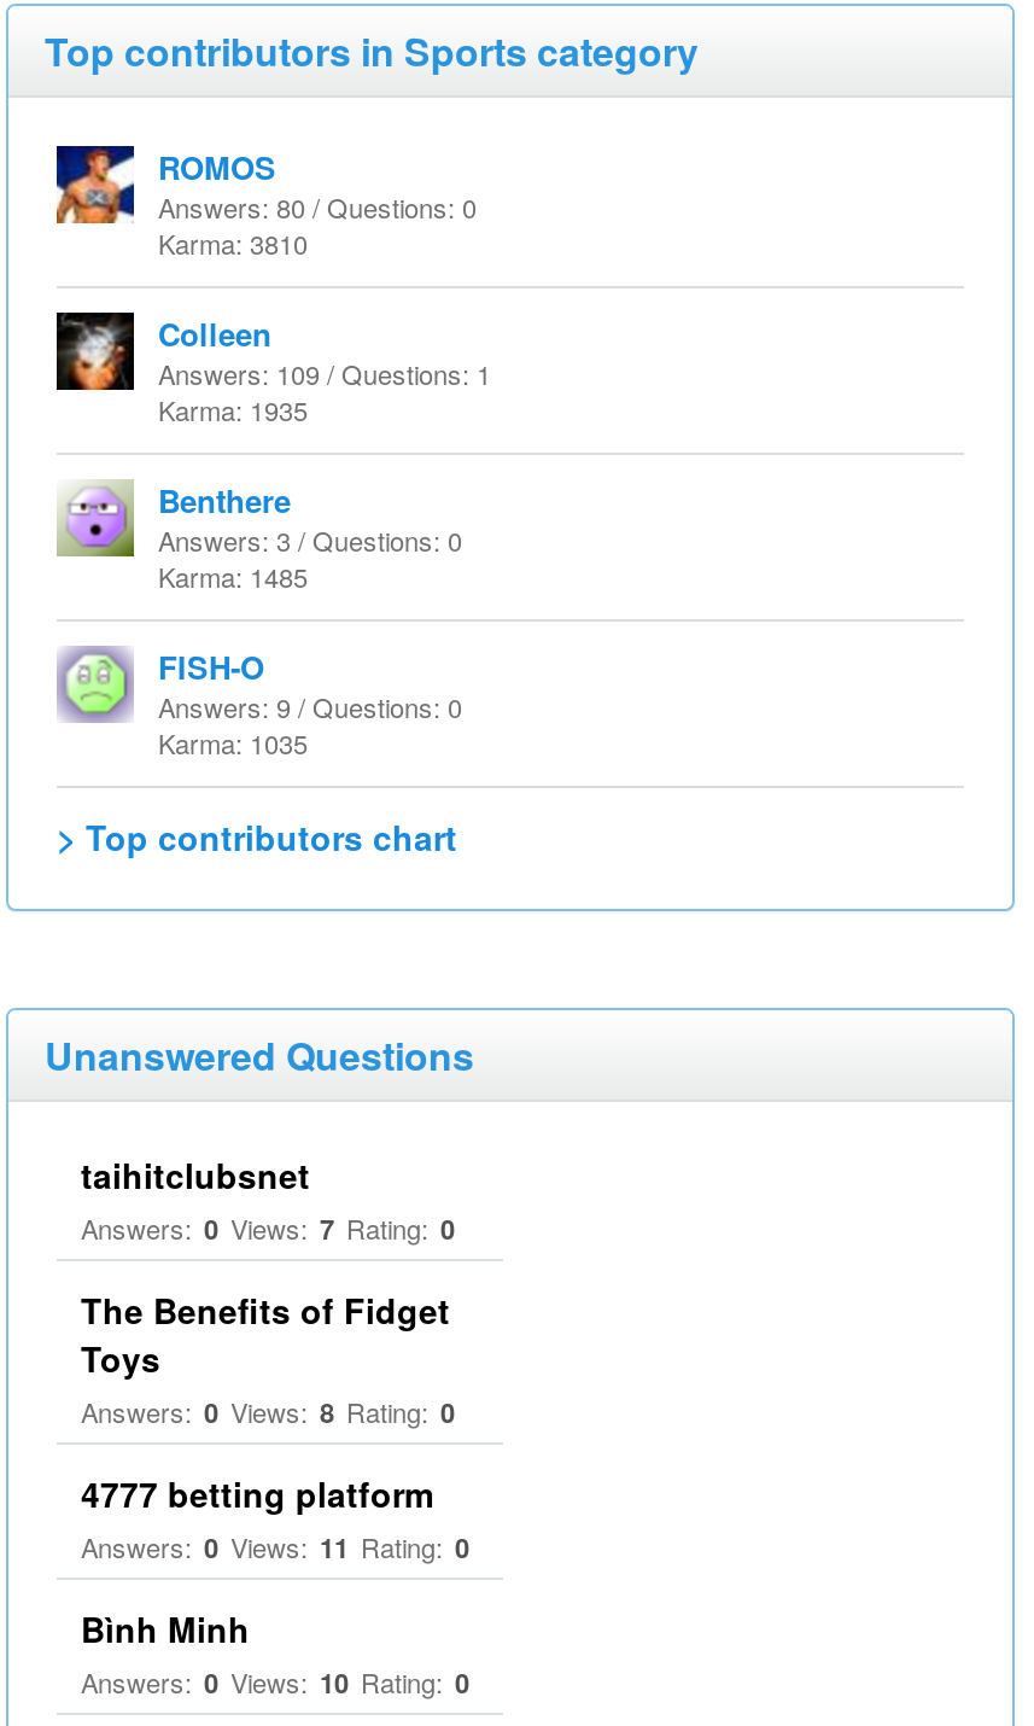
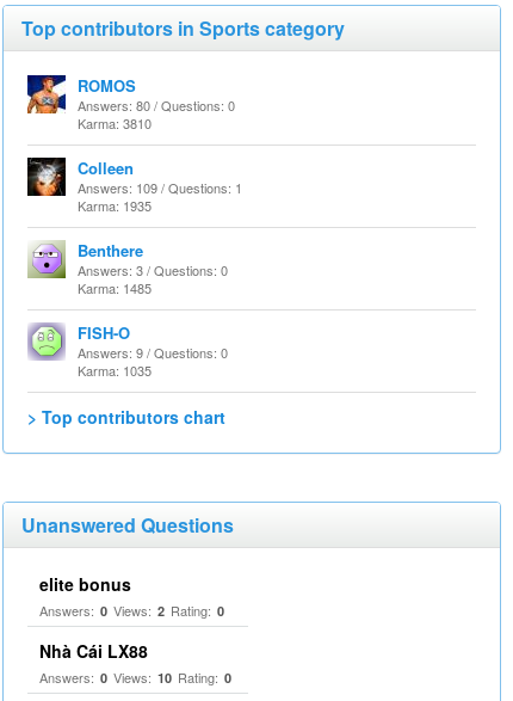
- taihitclubsnet
- Answers: 0 Views: 7 Rating: 0
- The Benefits of Fidget
- Toys
- Answers: 0 Views: 8 Rating: 0
- 4777 betting platform
- Answers: 0 Views: 11 Rating: 0
- Bình Minh
+ elite bonus
+ Answers: 0 Views: 2 Rating: 0
+ Nhà Cái LX88
